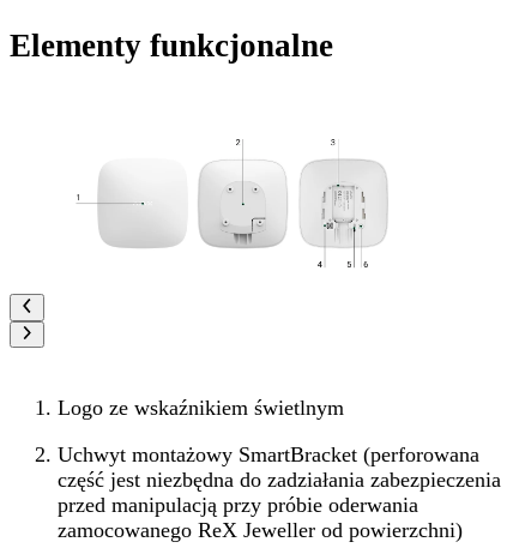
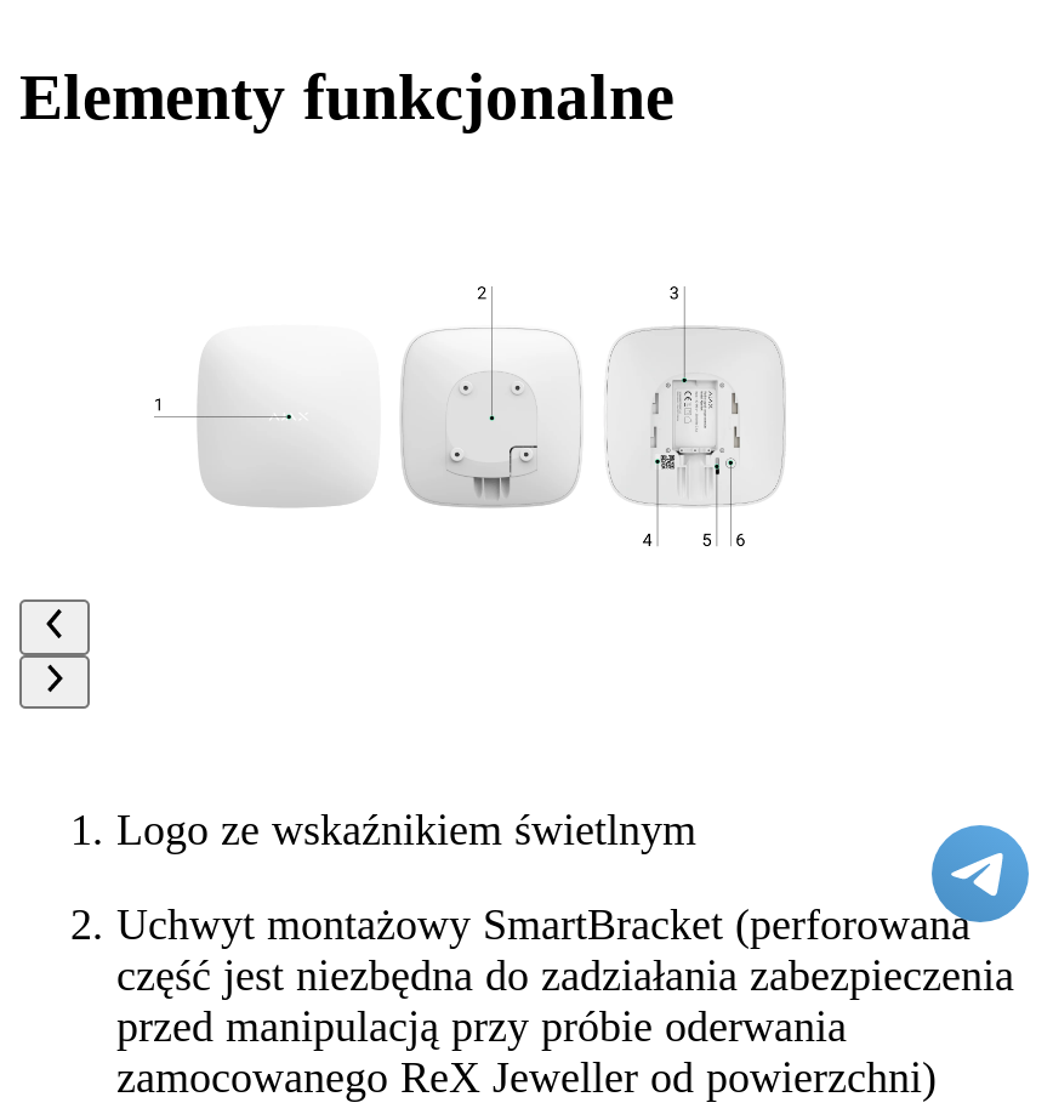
+ [image]
